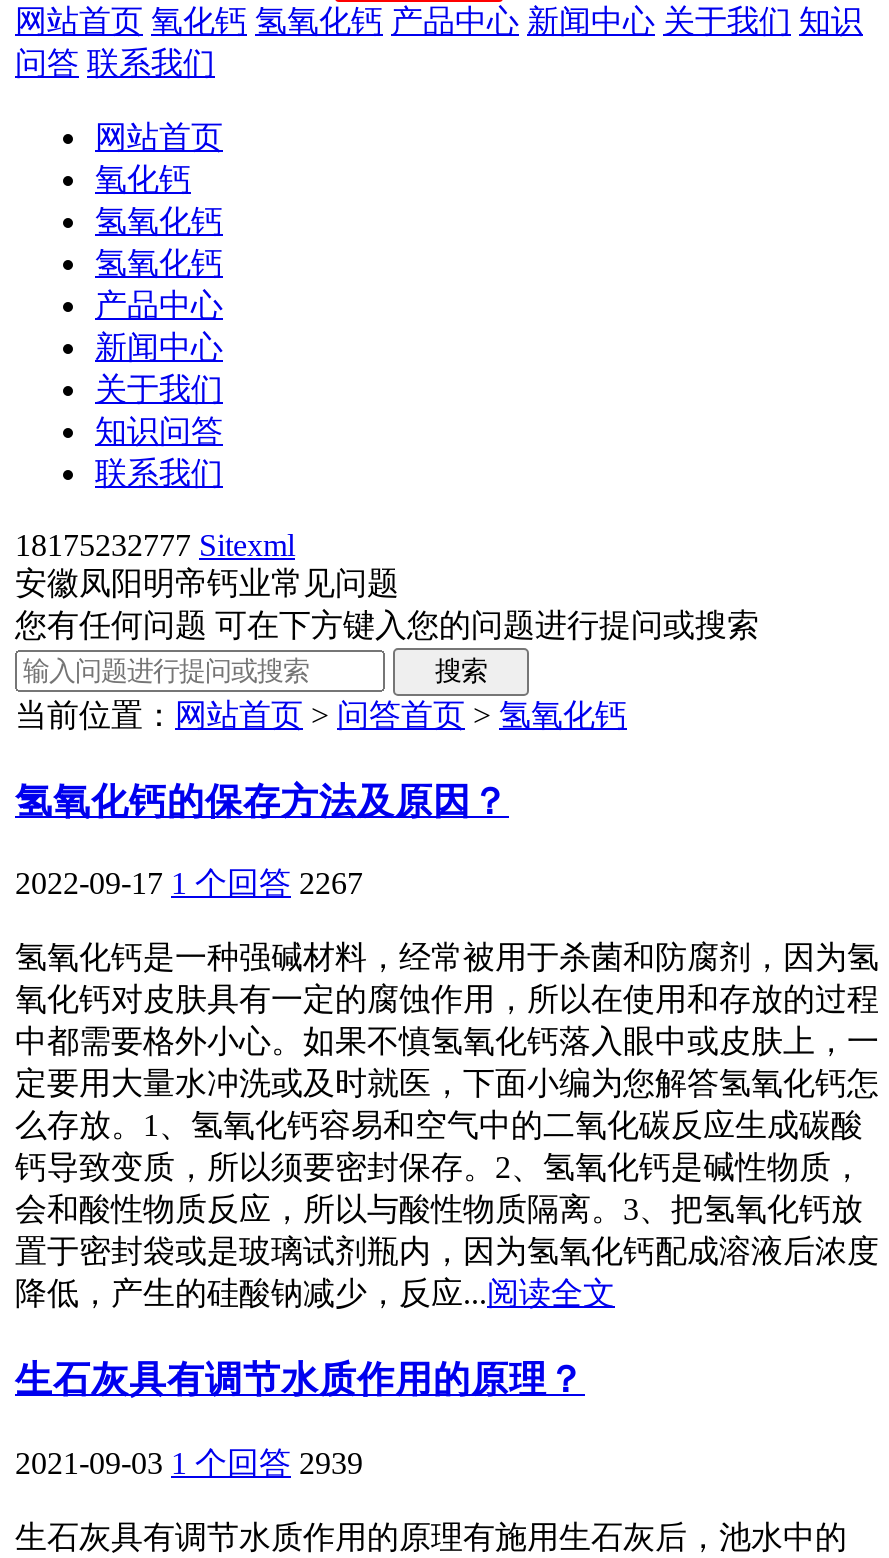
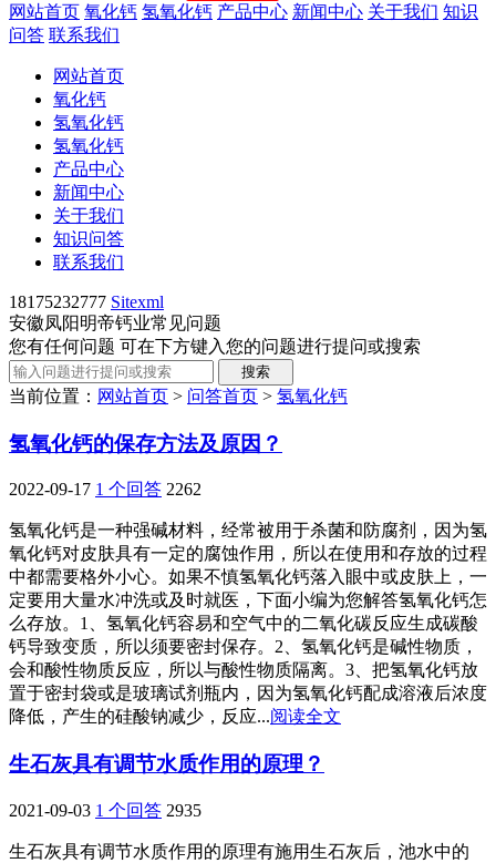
- 2022-09-17 1 个回答 2267
+ 2022-09-17 1 个回答 2262

- 2021-09-03 1 个回答 2939
+ 2021-09-03 1 个回答 2935
